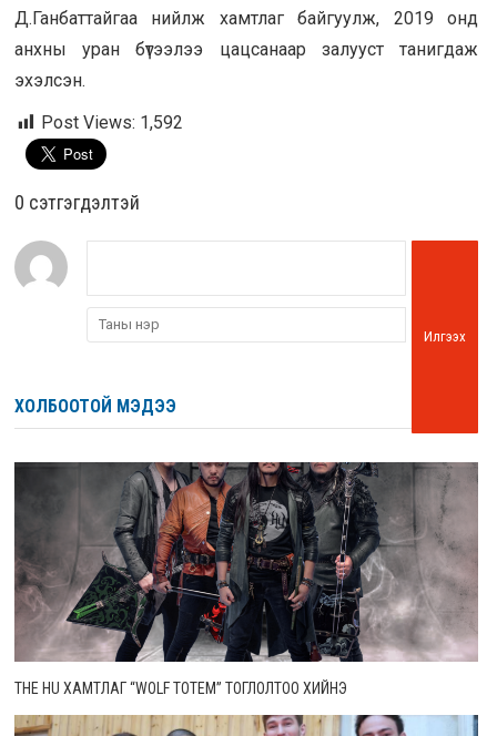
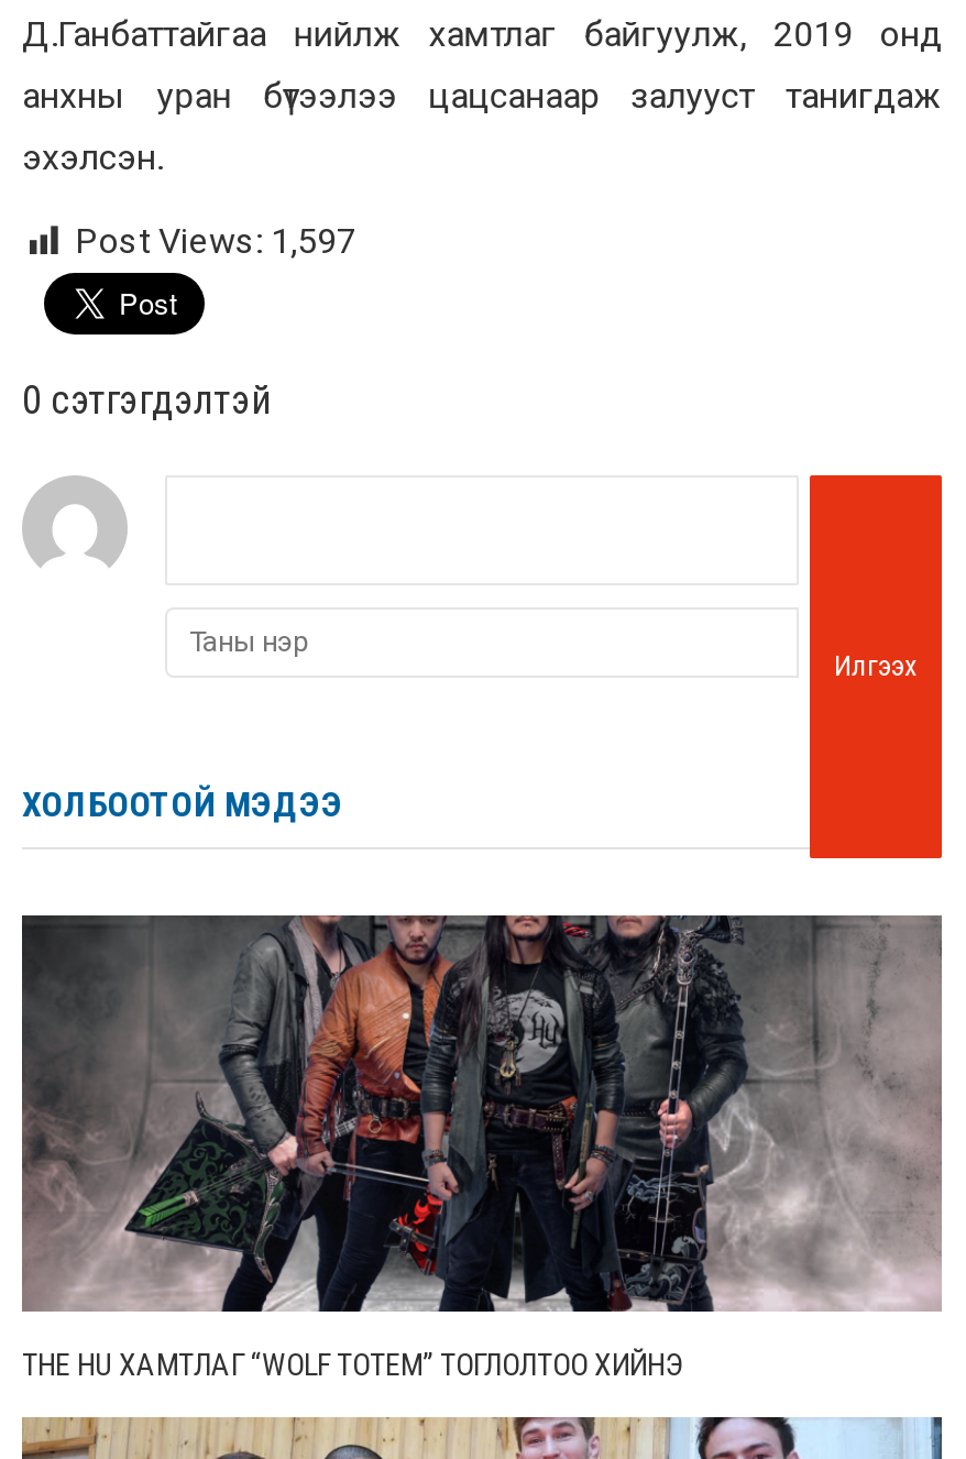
- Post Views: 1,592
+ Post Views: 1,597
